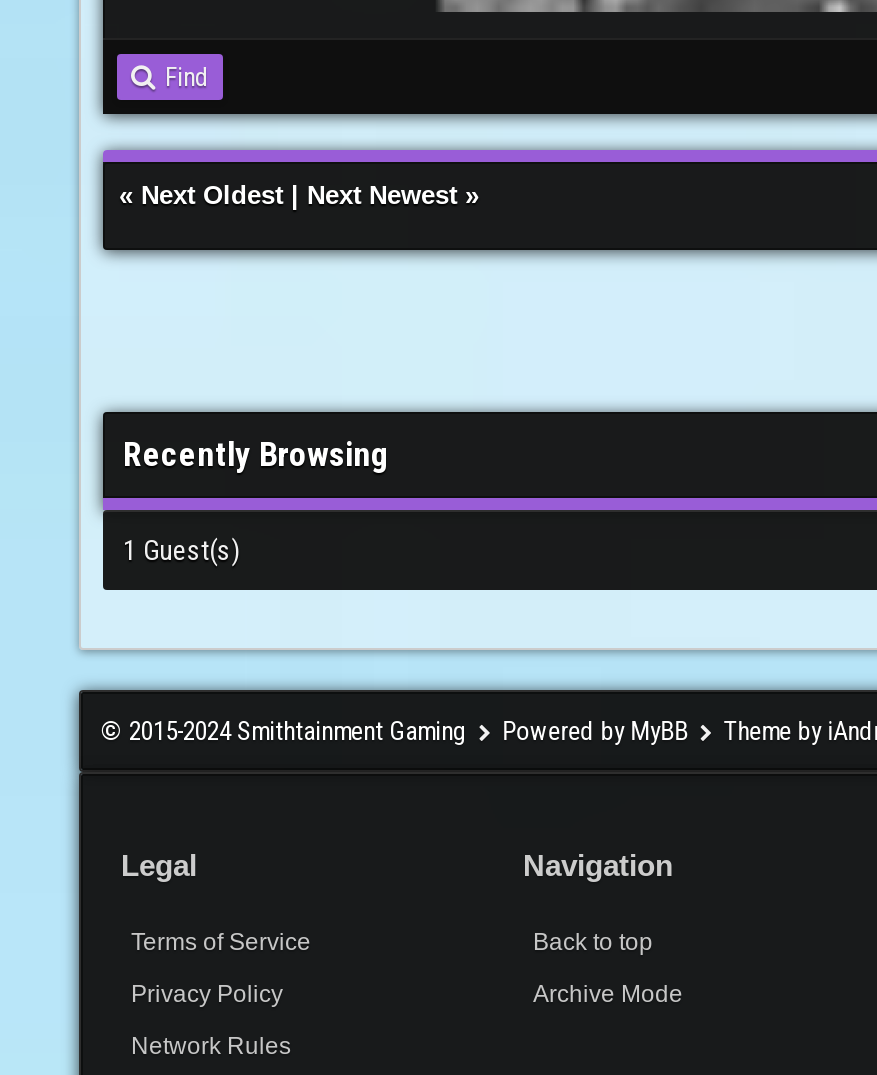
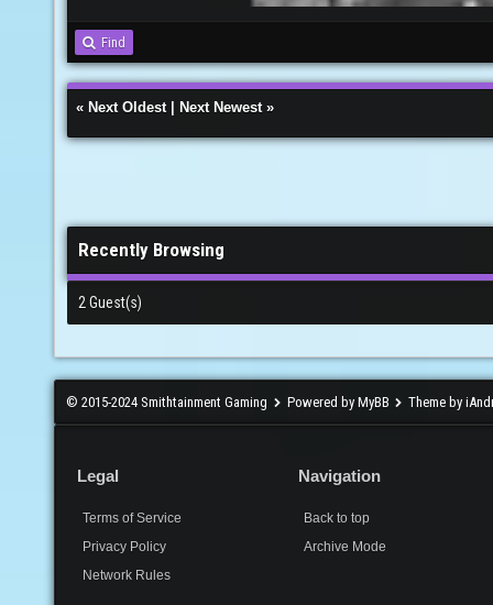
- 1 Guest(s)
+ 2 Guest(s)
